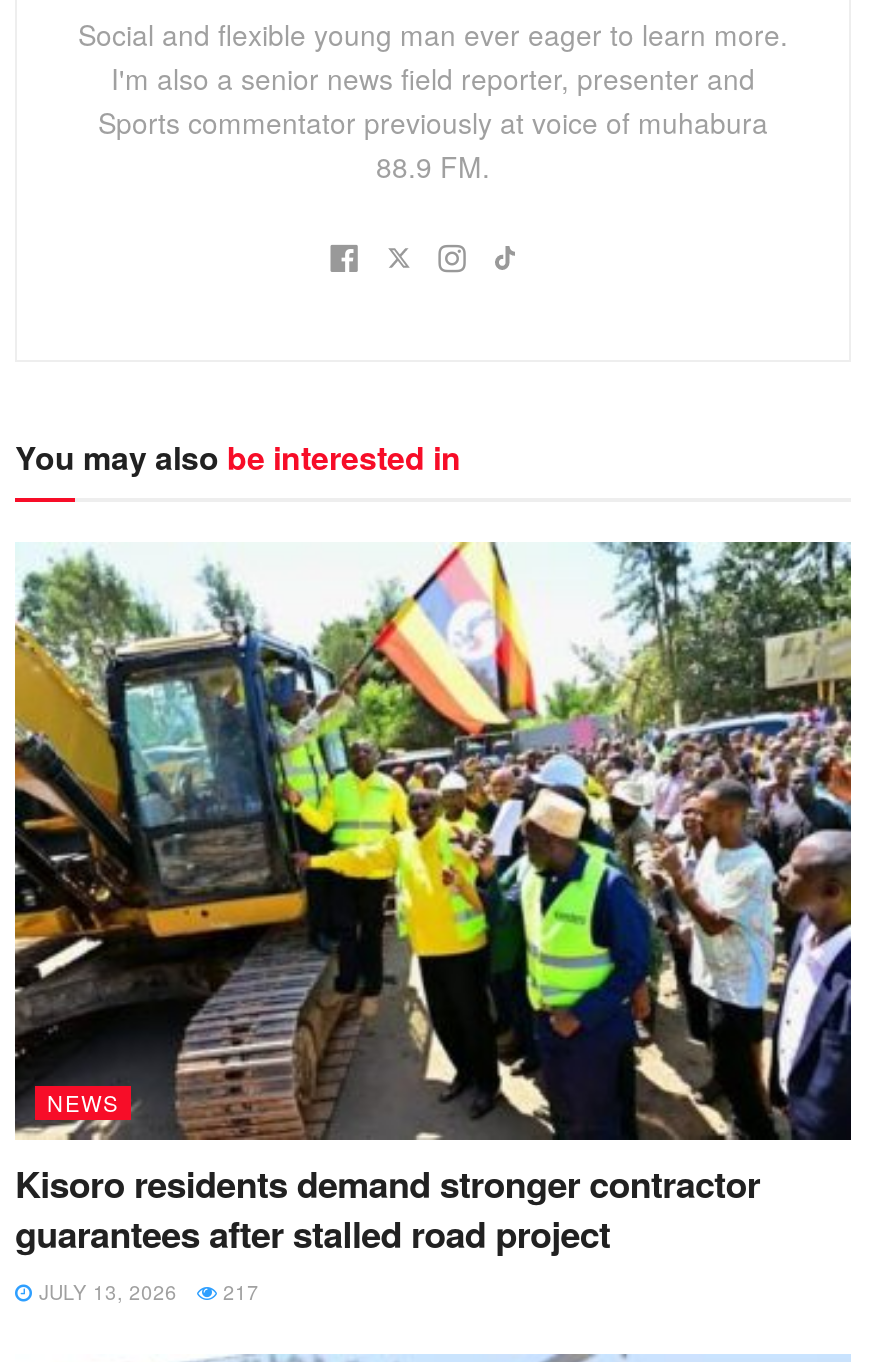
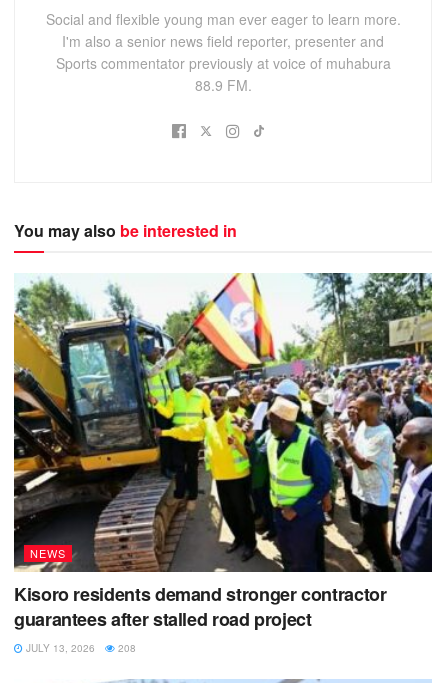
- JULY 13, 2026 217
+ JULY 13, 2026 208
